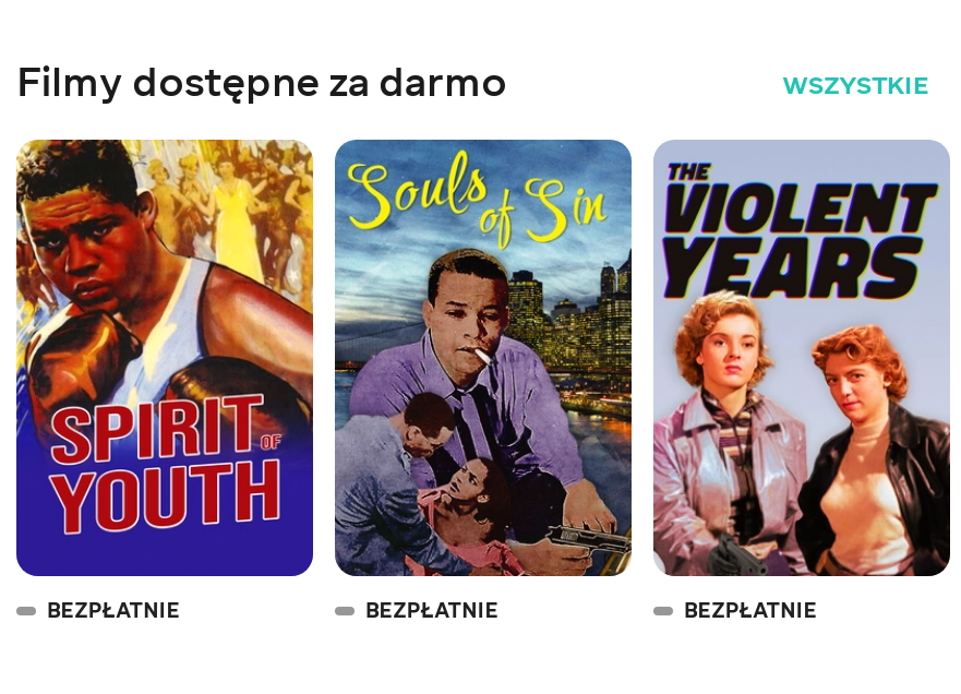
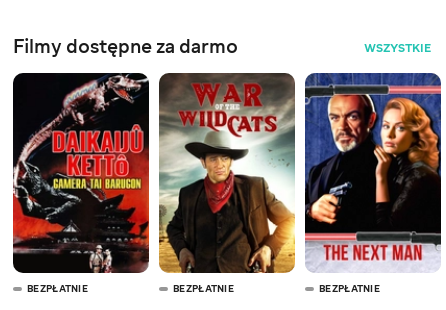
- [image]
+ [image]

- [image]
+ [image]

- [image]
+ [image]
